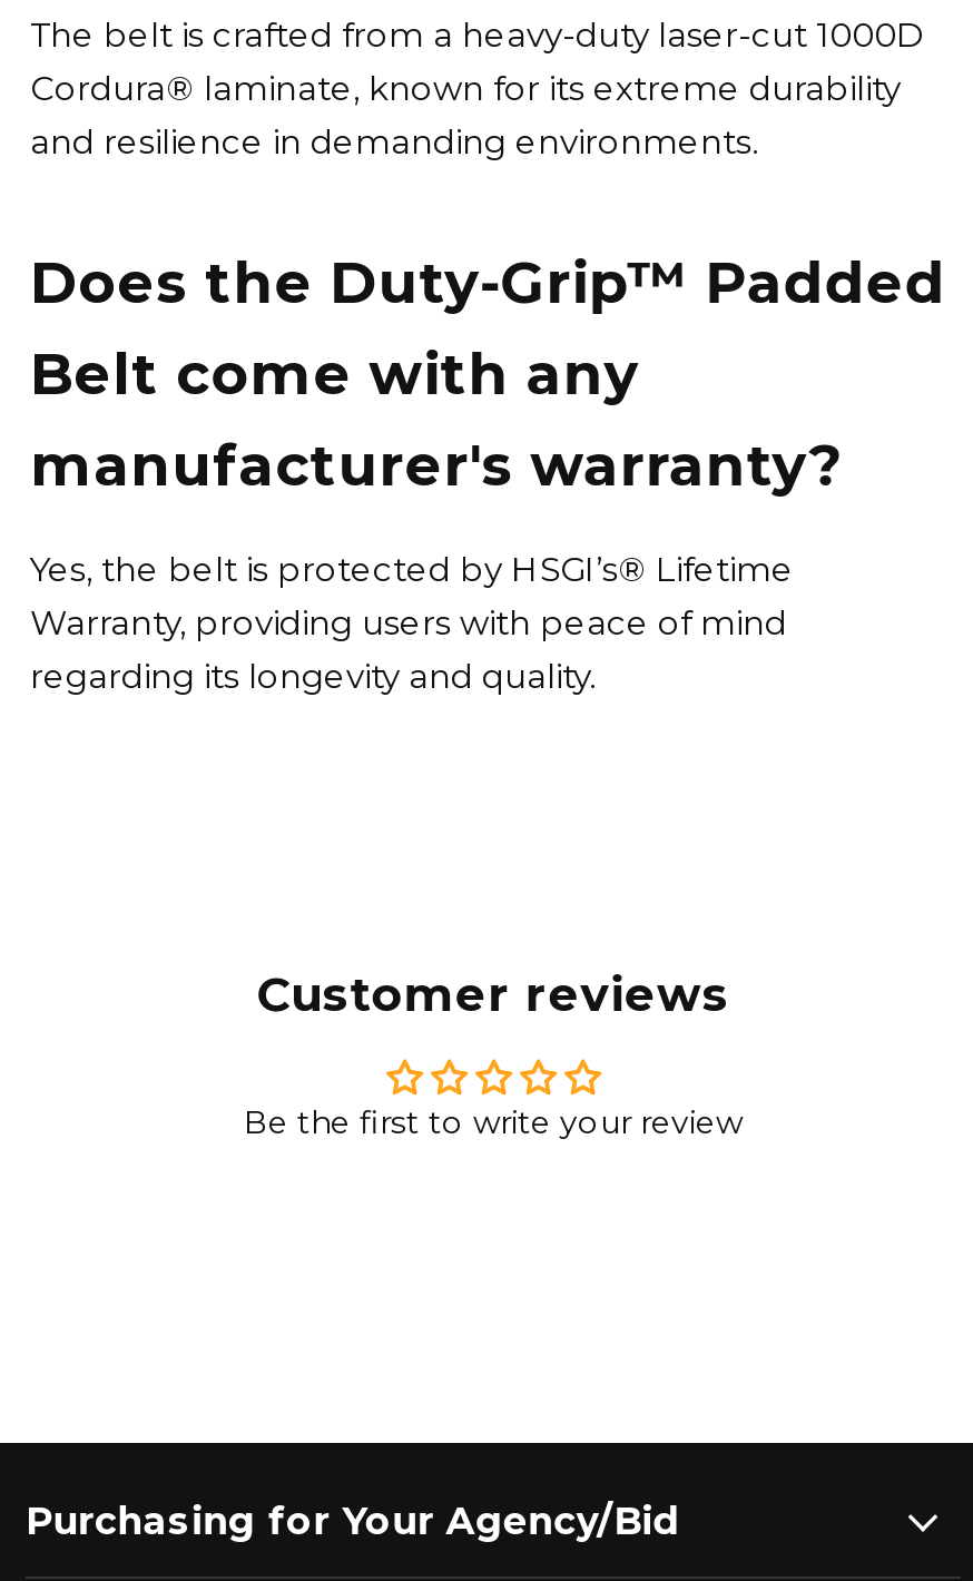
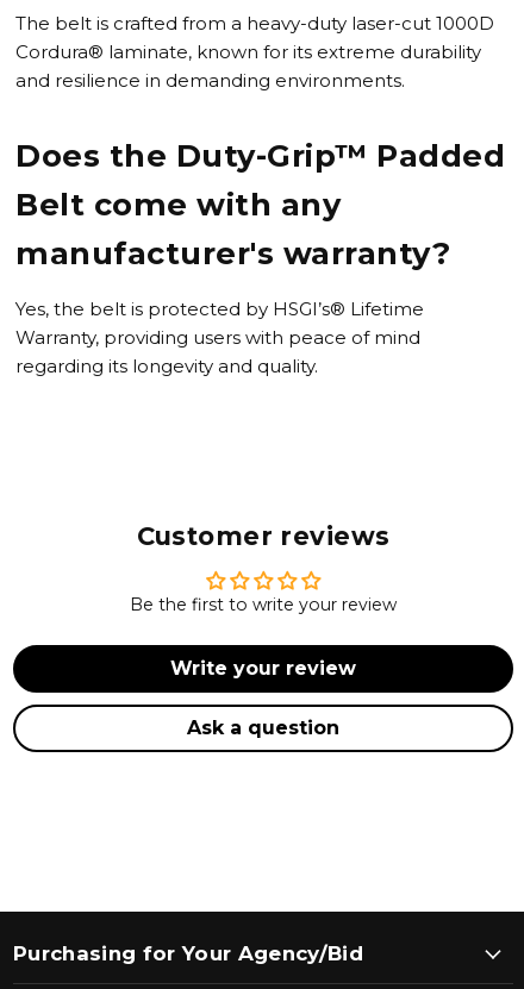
+ Write your review
+ Ask a question
